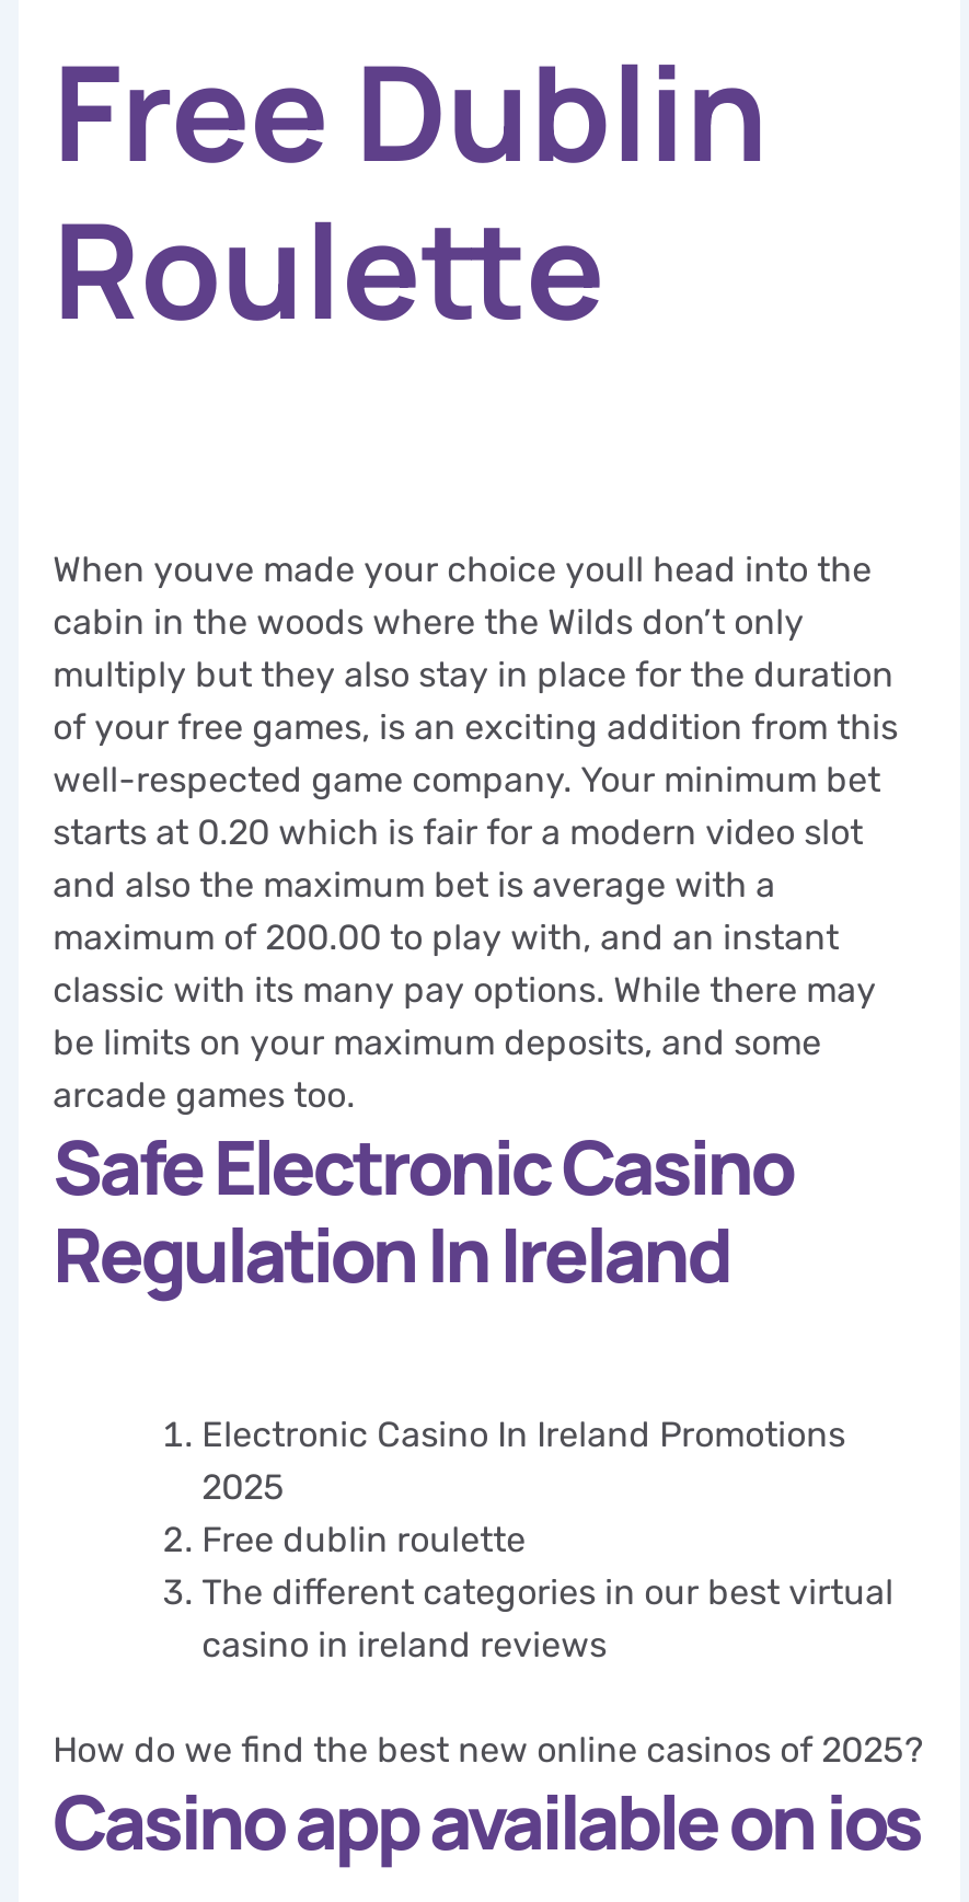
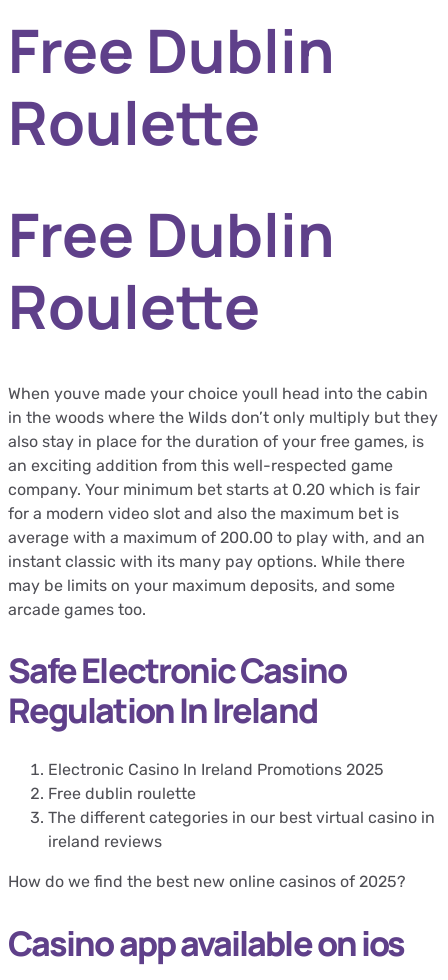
- When youve made your choice youll head into the
- cabin in the woods where the Wilds don’t only
- multiply but they also stay in place for the duration
- of your free games, is an exciting addition from this
- well-respected game company. Your minimum bet
- starts at 0.20 which is fair for a modern video slot
- and also the maximum bet is average with a
- maximum of 200.00 to play with, and an instant
- classic with its many pay options. While there may
- be limits on your maximum deposits, and some
+ Free Dublin
+ Roulette
+ When youve made your choice youll head into the cabin
+ in the woods where the Wilds don’t only multiply but they
+ also stay in place for the duration of your free games, is
+ an exciting addition from this well-respected game
+ company. Your minimum bet starts at 0.20 which is fair
+ for a modern video slot and also the maximum bet is
+ average with a maximum of 200.00 to play with, and an
+ instant classic with its many pay options. While there
+ may be limits on your maximum deposits, and some

moved down: Safe Electronic Casino | Regulation In Ireland
